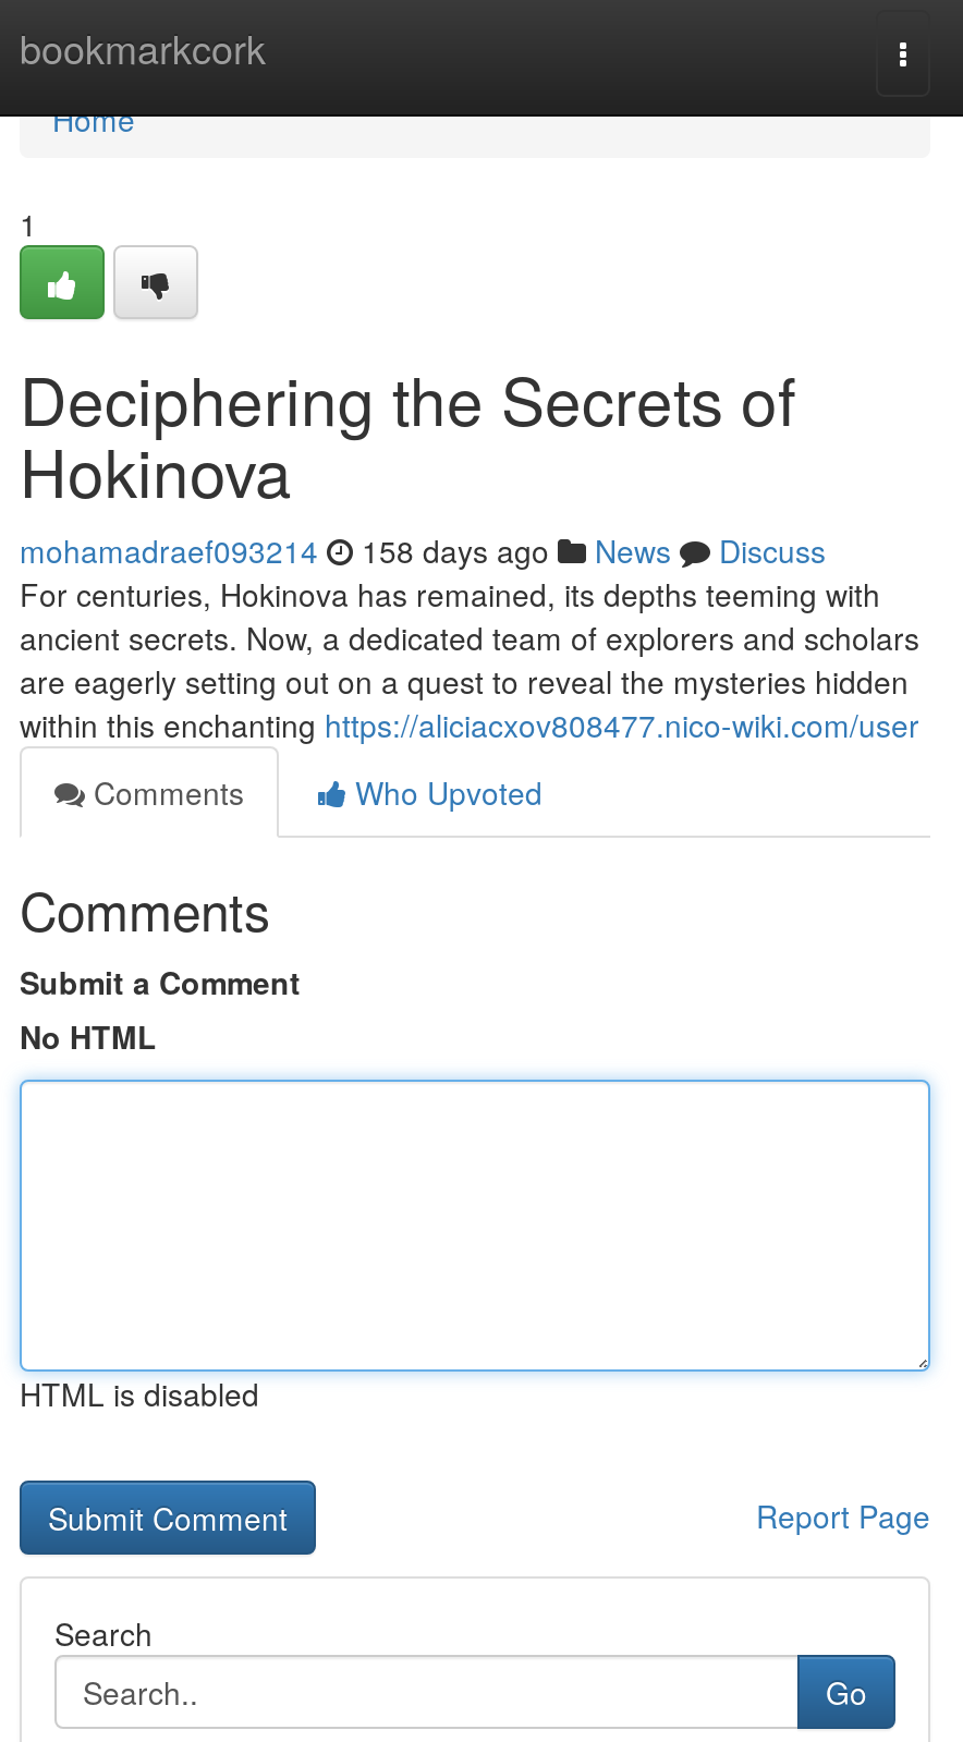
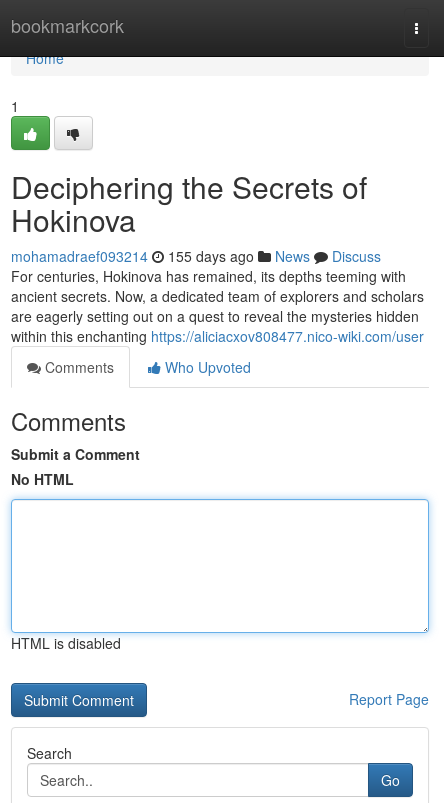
- mohamadraef093214 158 days ago News Discuss
+ mohamadraef093214 155 days ago News Discuss
